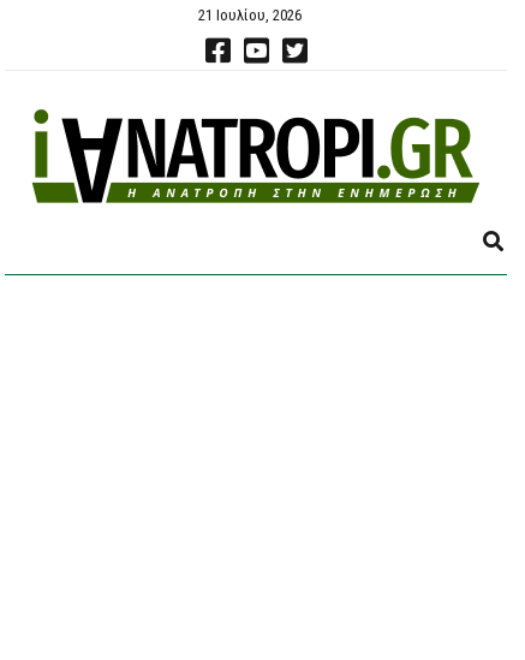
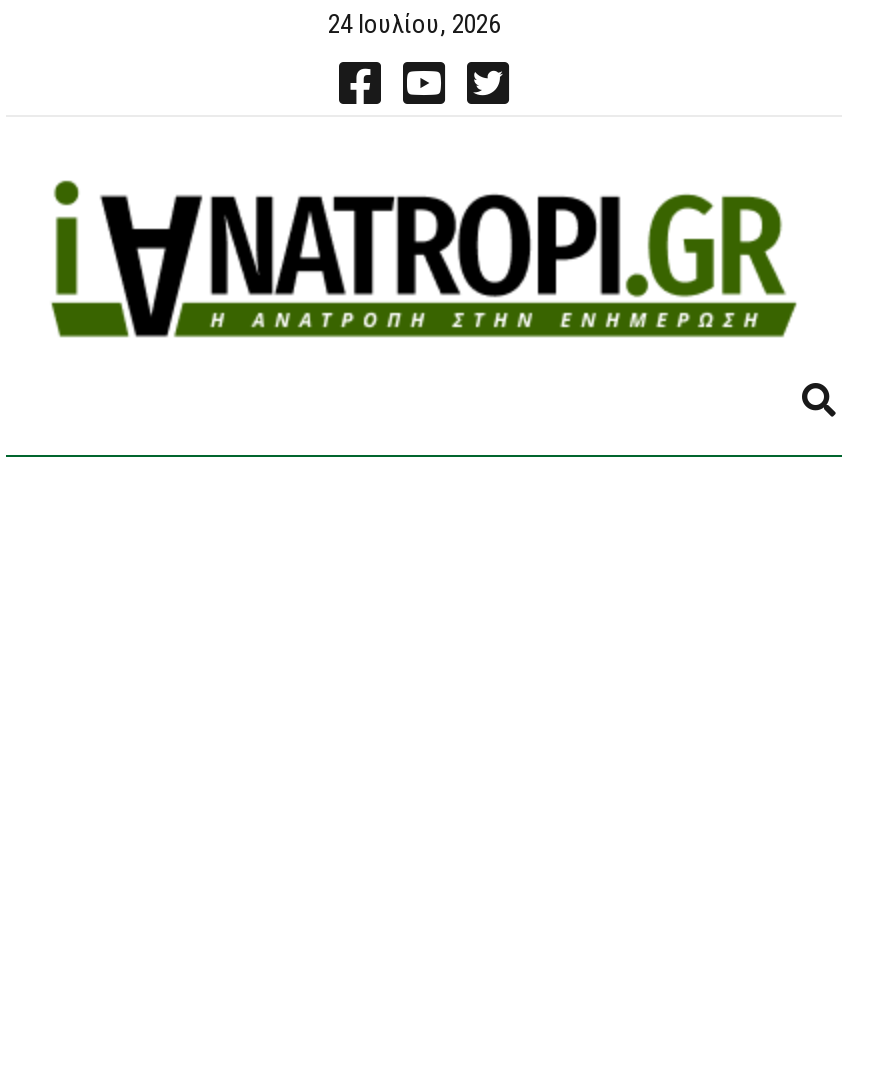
- 21 Ιουλίου, 2026
+ 24 Ιουλίου, 2026
